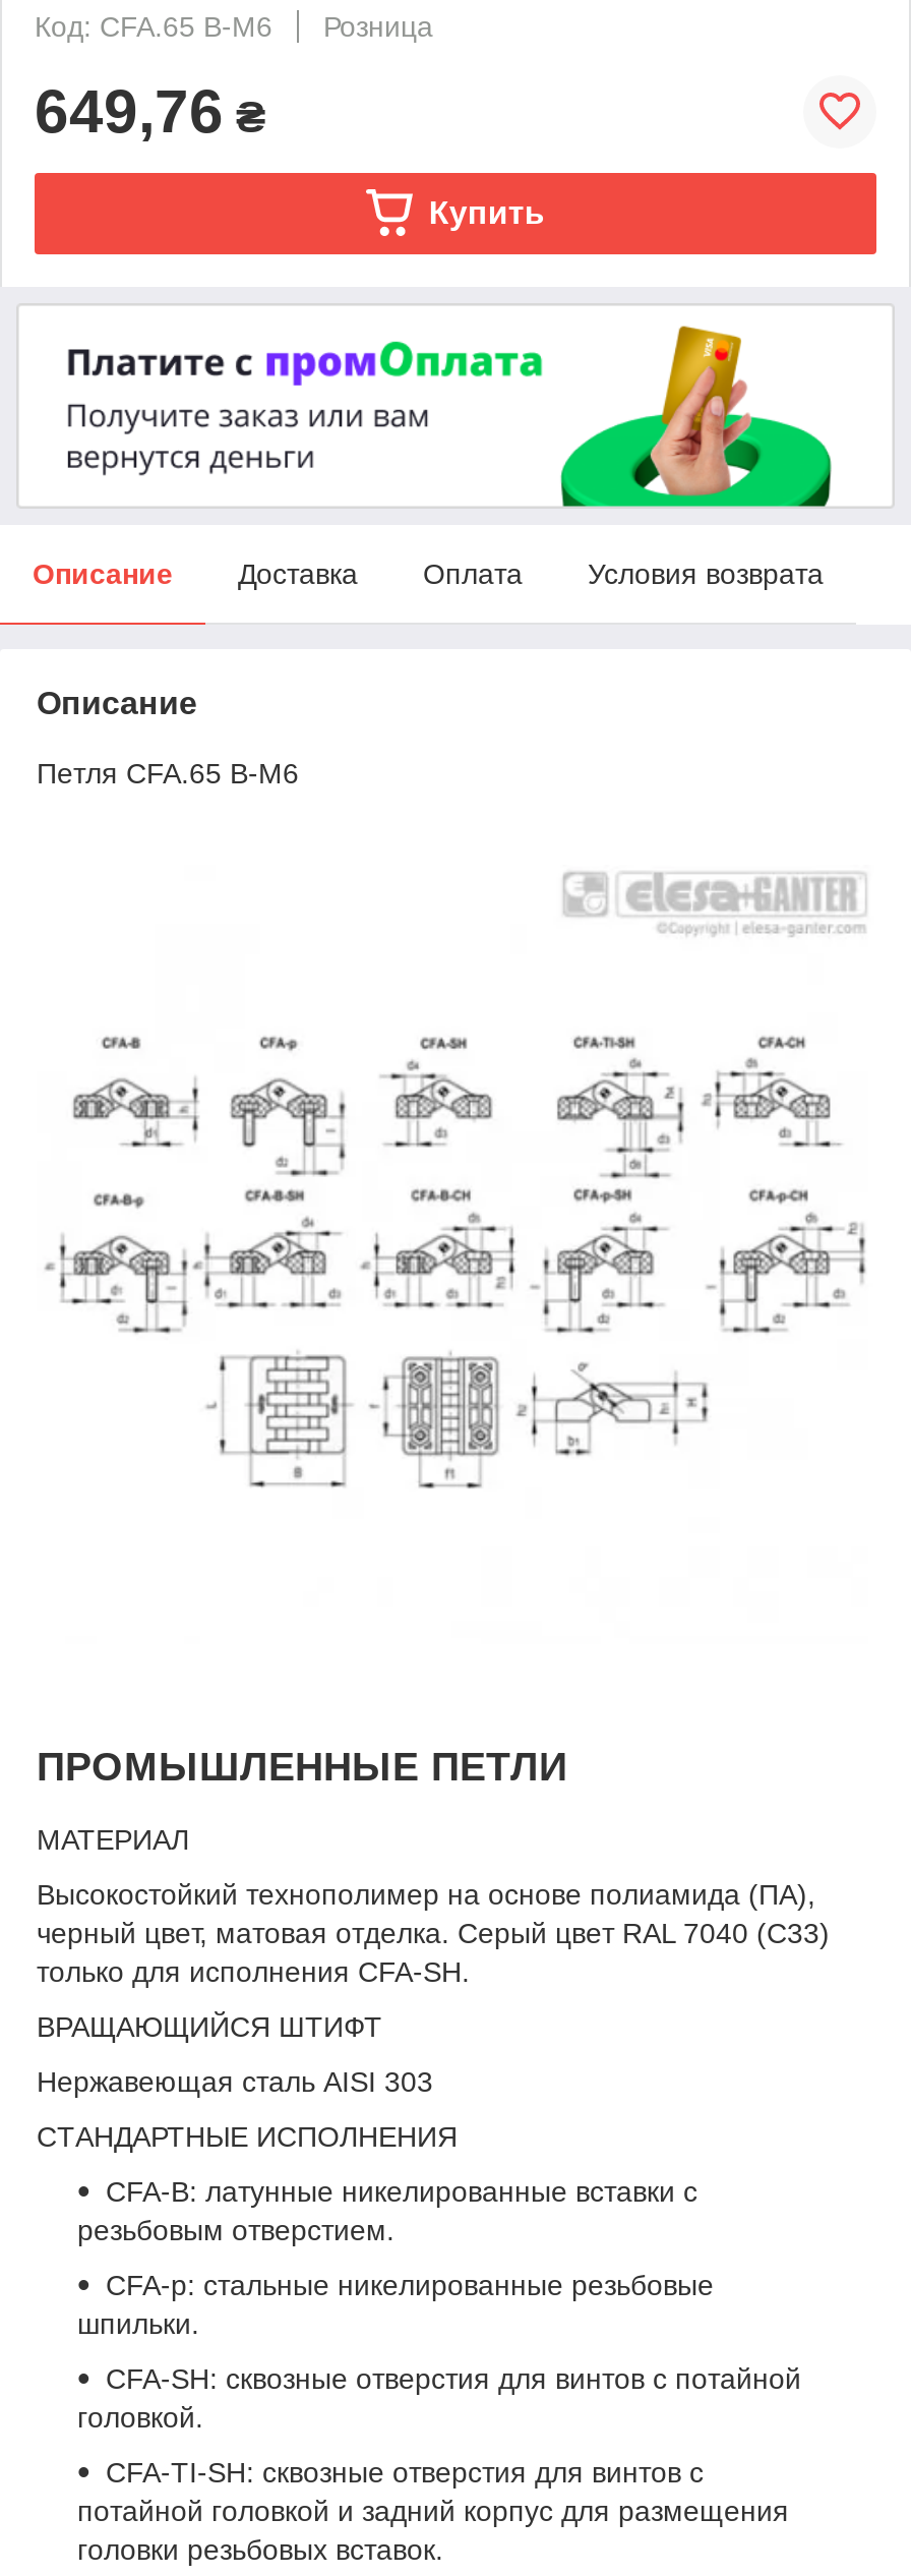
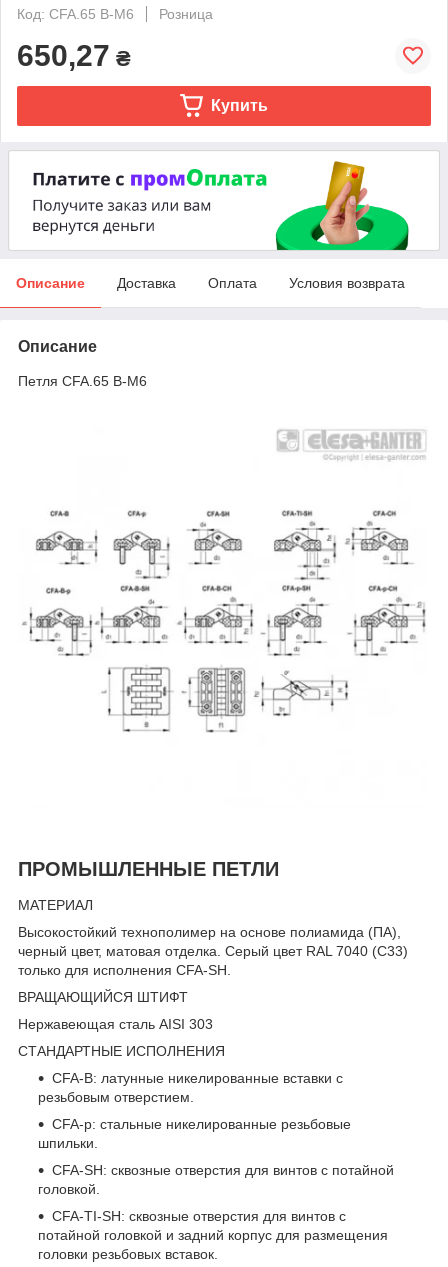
- 649,76 ₴
+ 650,27 ₴
